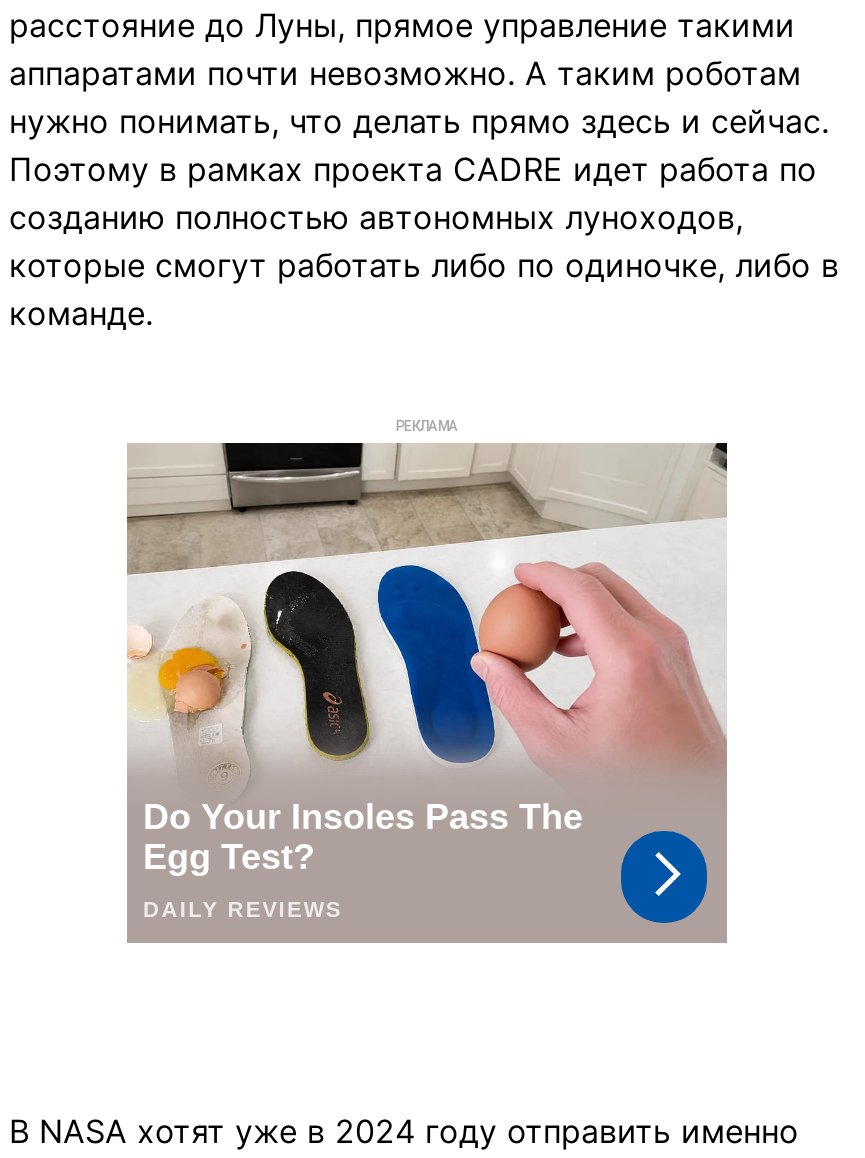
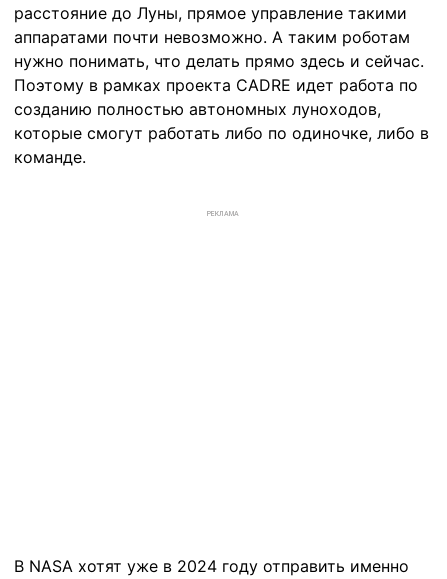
- [image]
